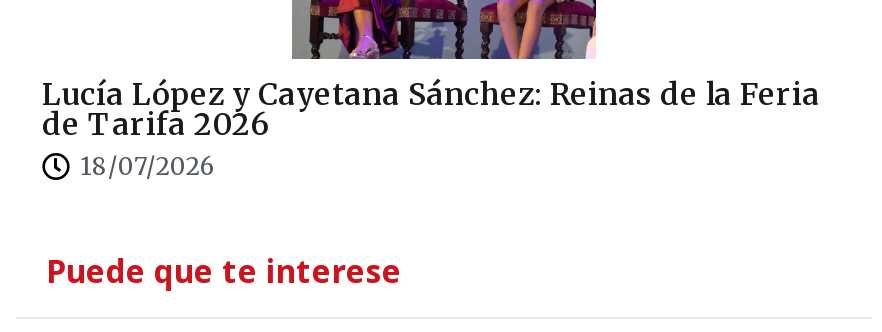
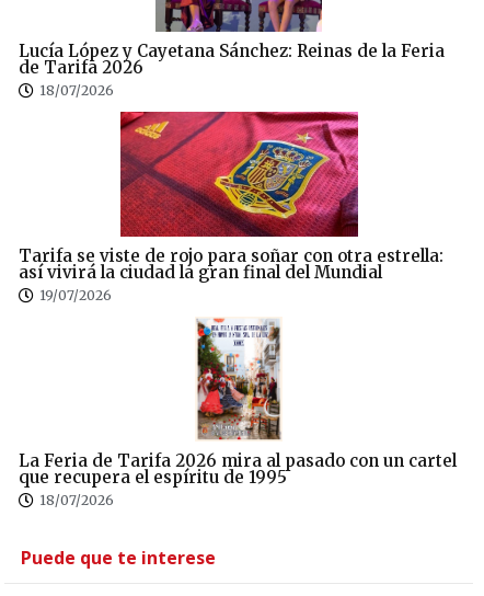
+ [image]
+ Tarifa se viste de rojo para soñar con otra estrella:
+ así vivirá la ciudad la gran final del Mundial
+ 19/07/2026

+ [image]
+ La Feria de Tarifa 2026 mira al pasado con un cartel
+ que recupera el espíritu de 1995
+ 18/07/2026
